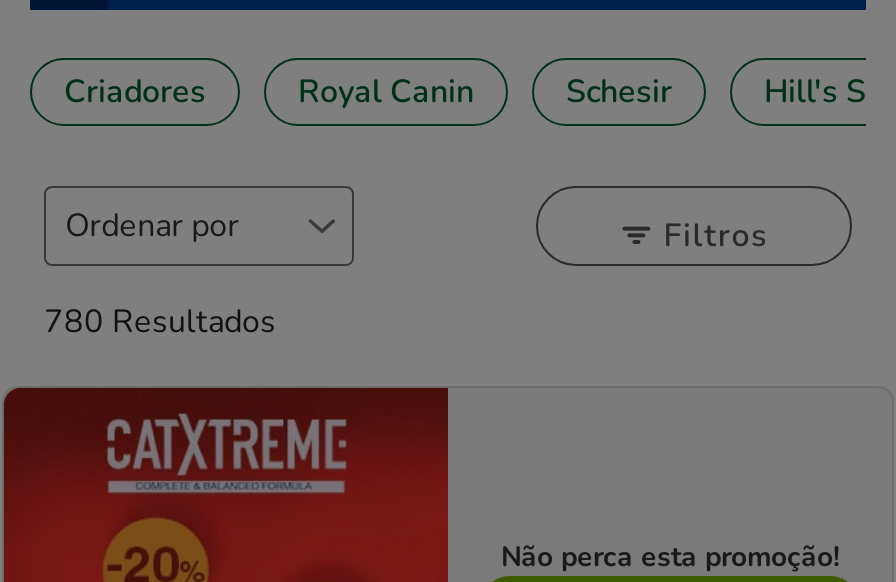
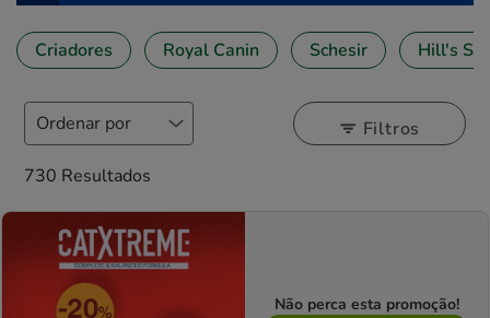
- 780 Resultados
+ 730 Resultados
